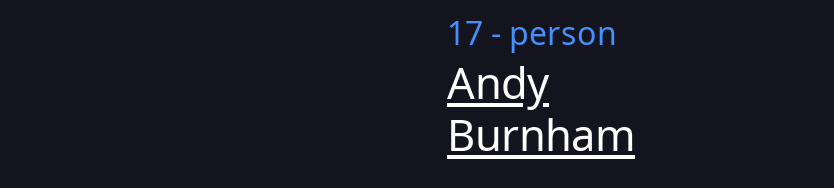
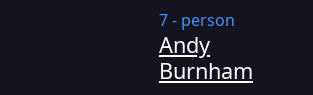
- 17 - person
+ 7 - person
